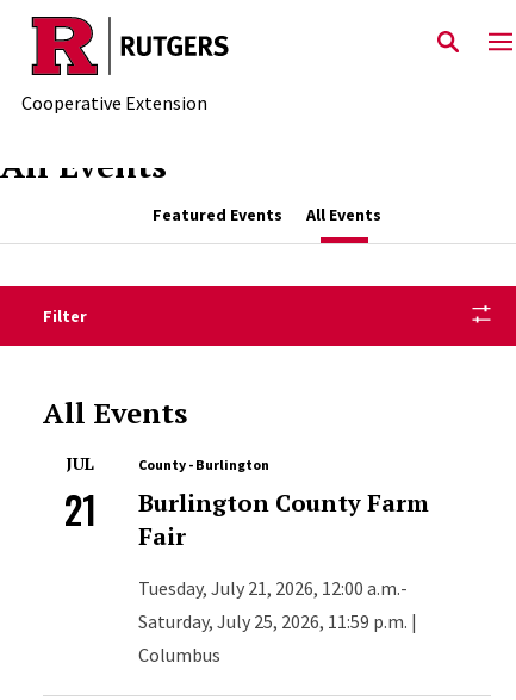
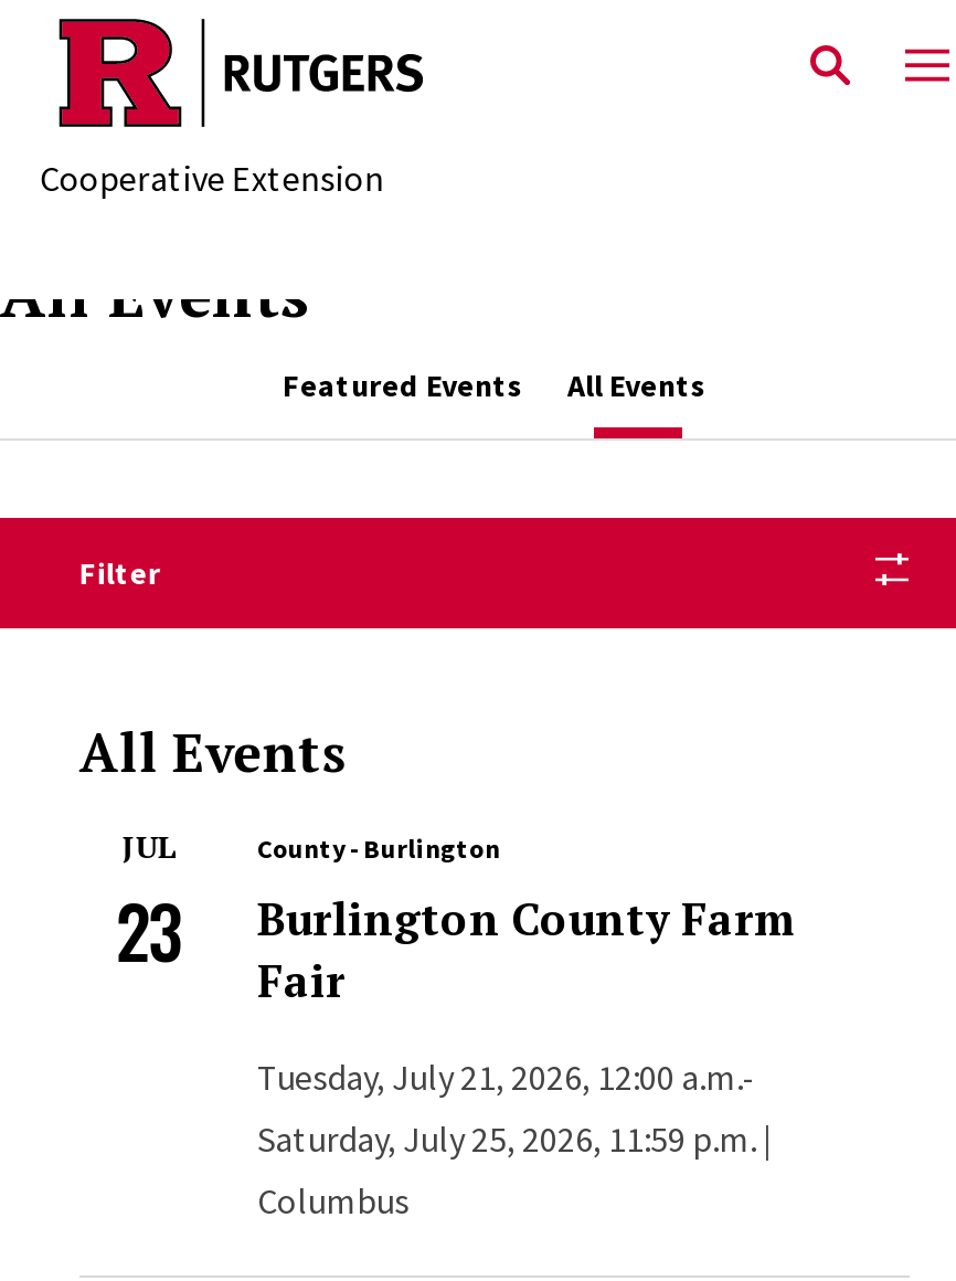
- 21 Burlington County Farm Fair
+ 23 Burlington County Farm Fair
